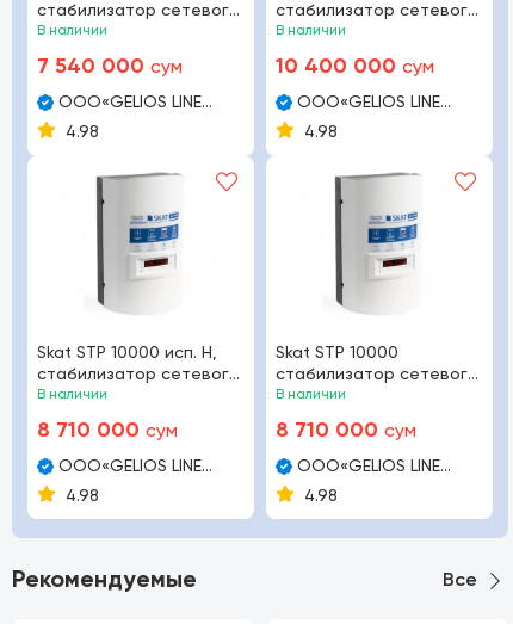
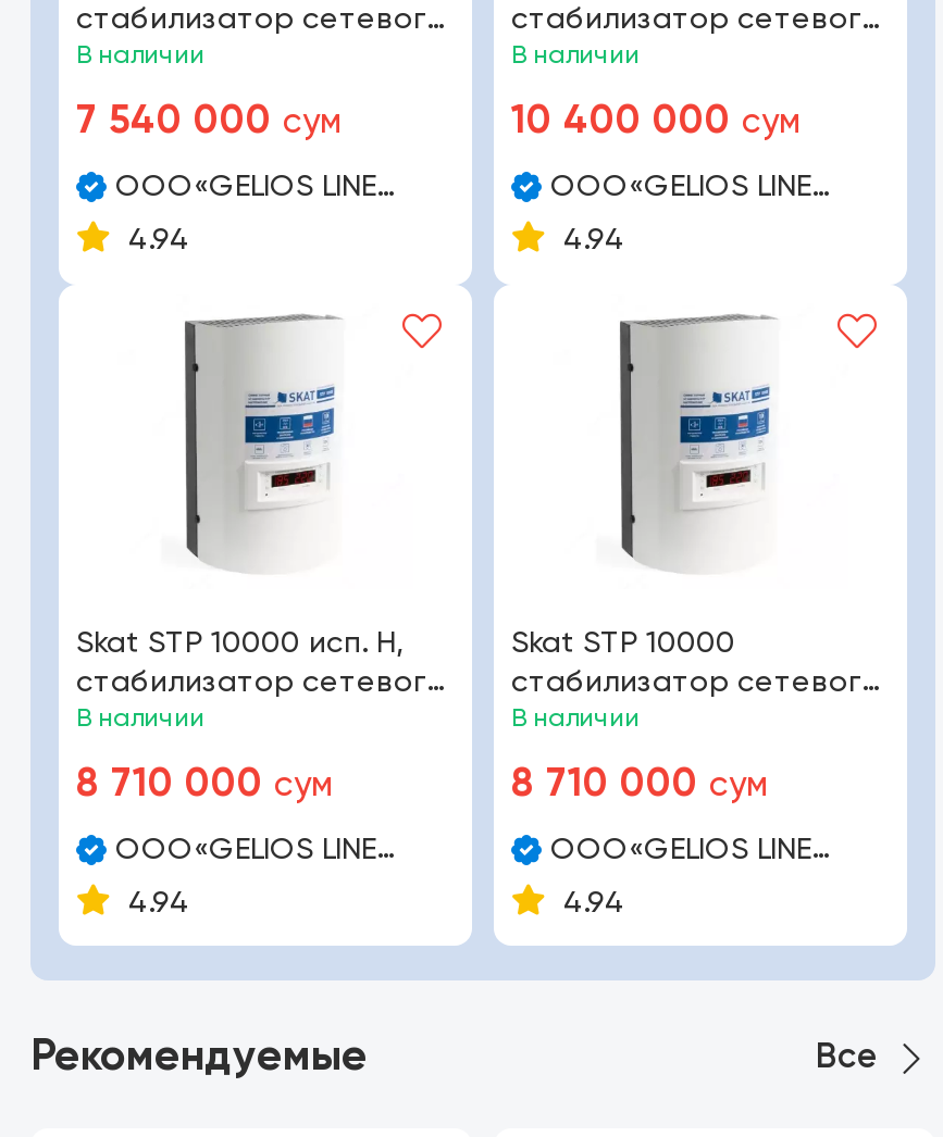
- 4.98
+ 4.94

- 4.98
+ 4.94

- 4.98
+ 4.94

- 4.98
+ 4.94
